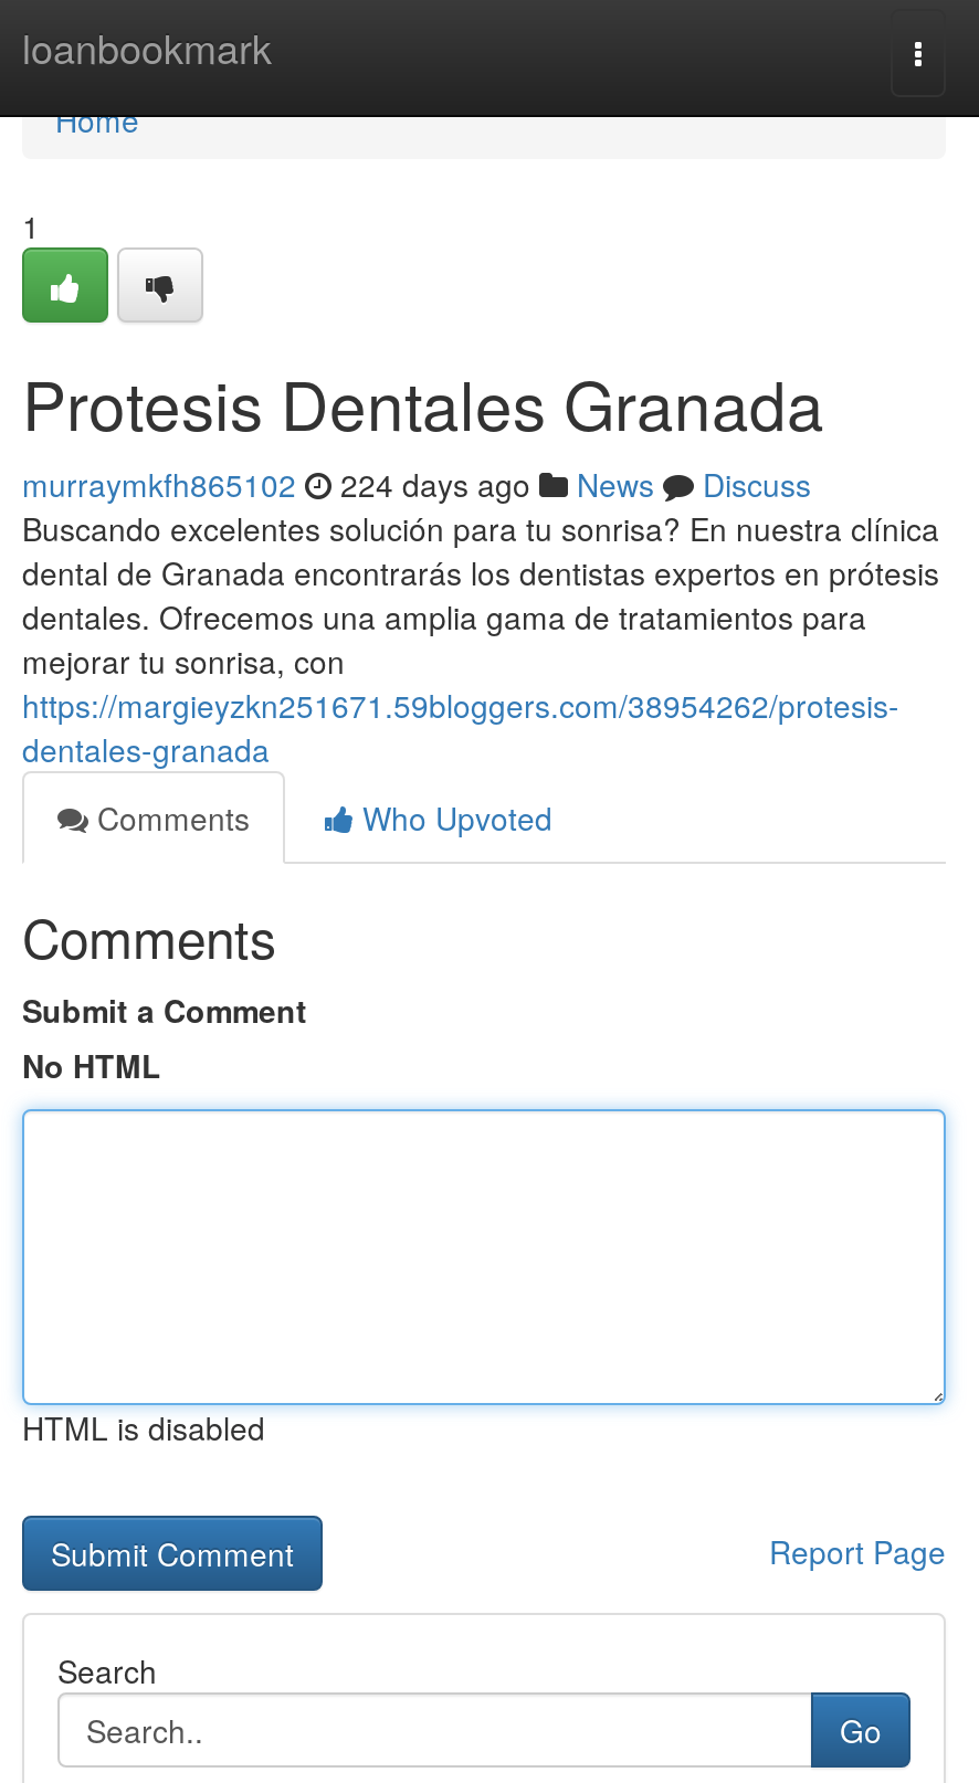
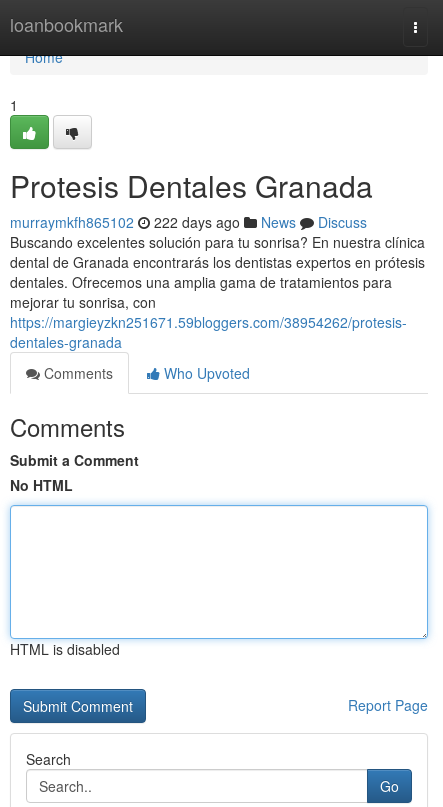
- murraymkfh865102 224 days ago News Discuss
+ murraymkfh865102 222 days ago News Discuss
